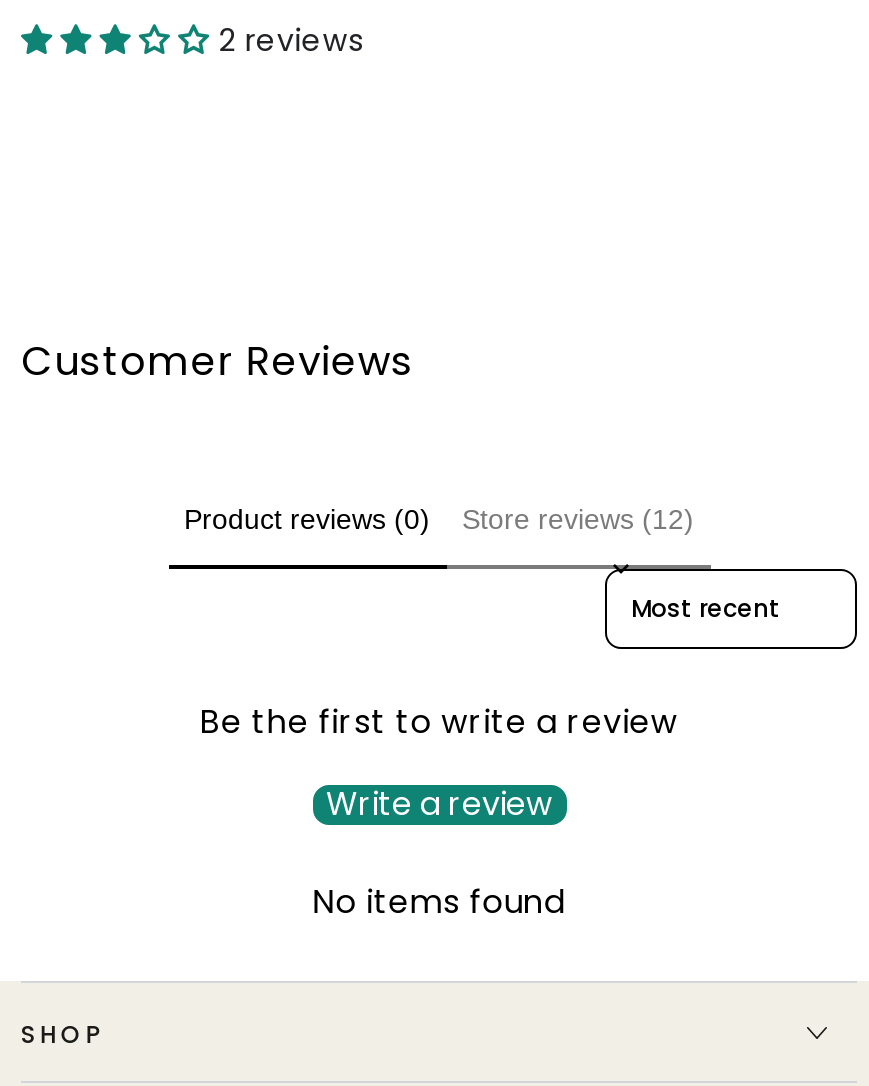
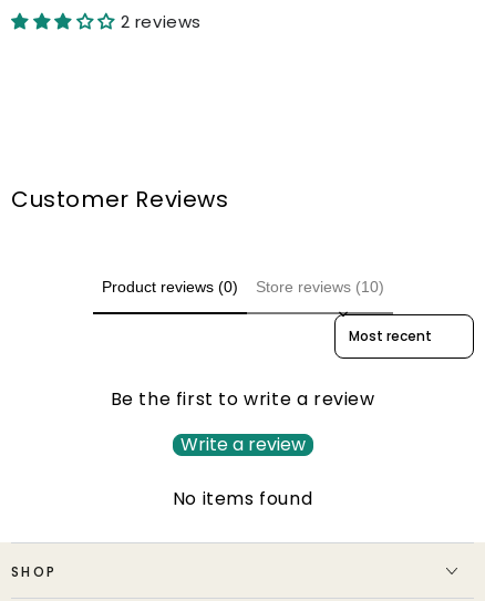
- Store reviews (12)
+ Store reviews (10)
